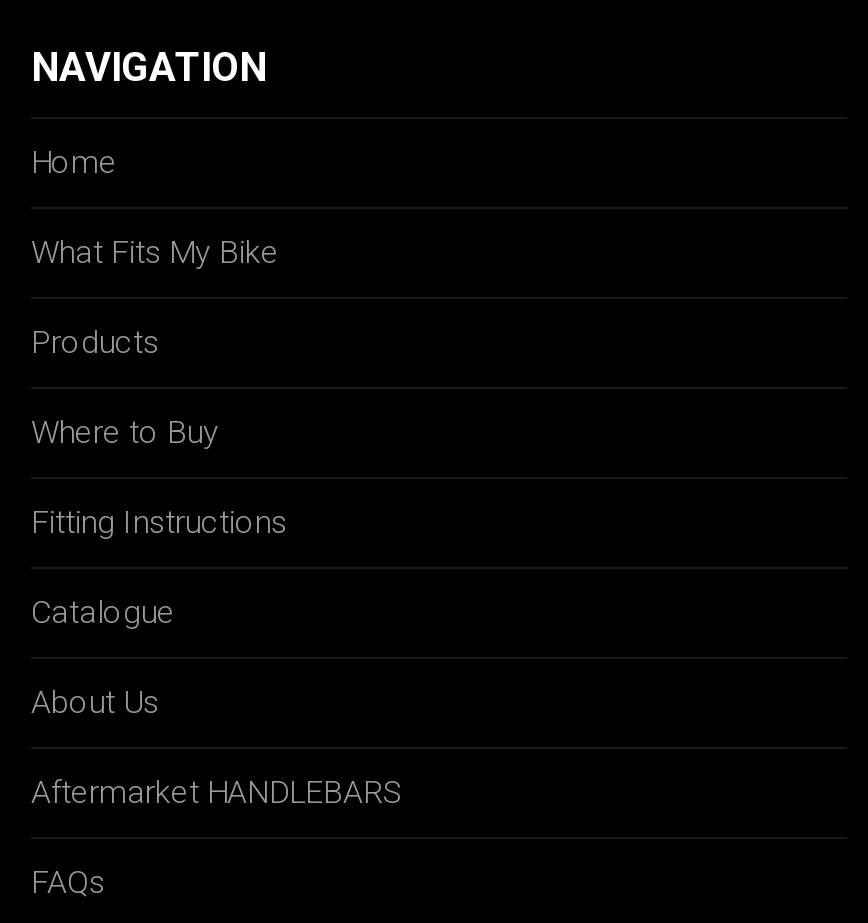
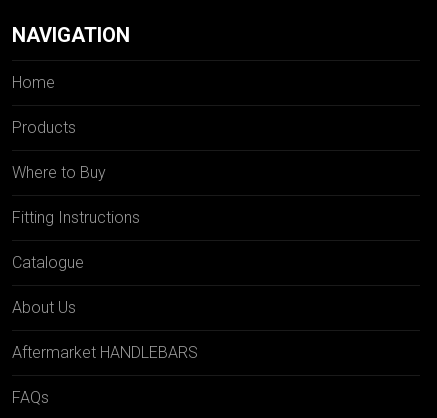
- What Fits My Bike
